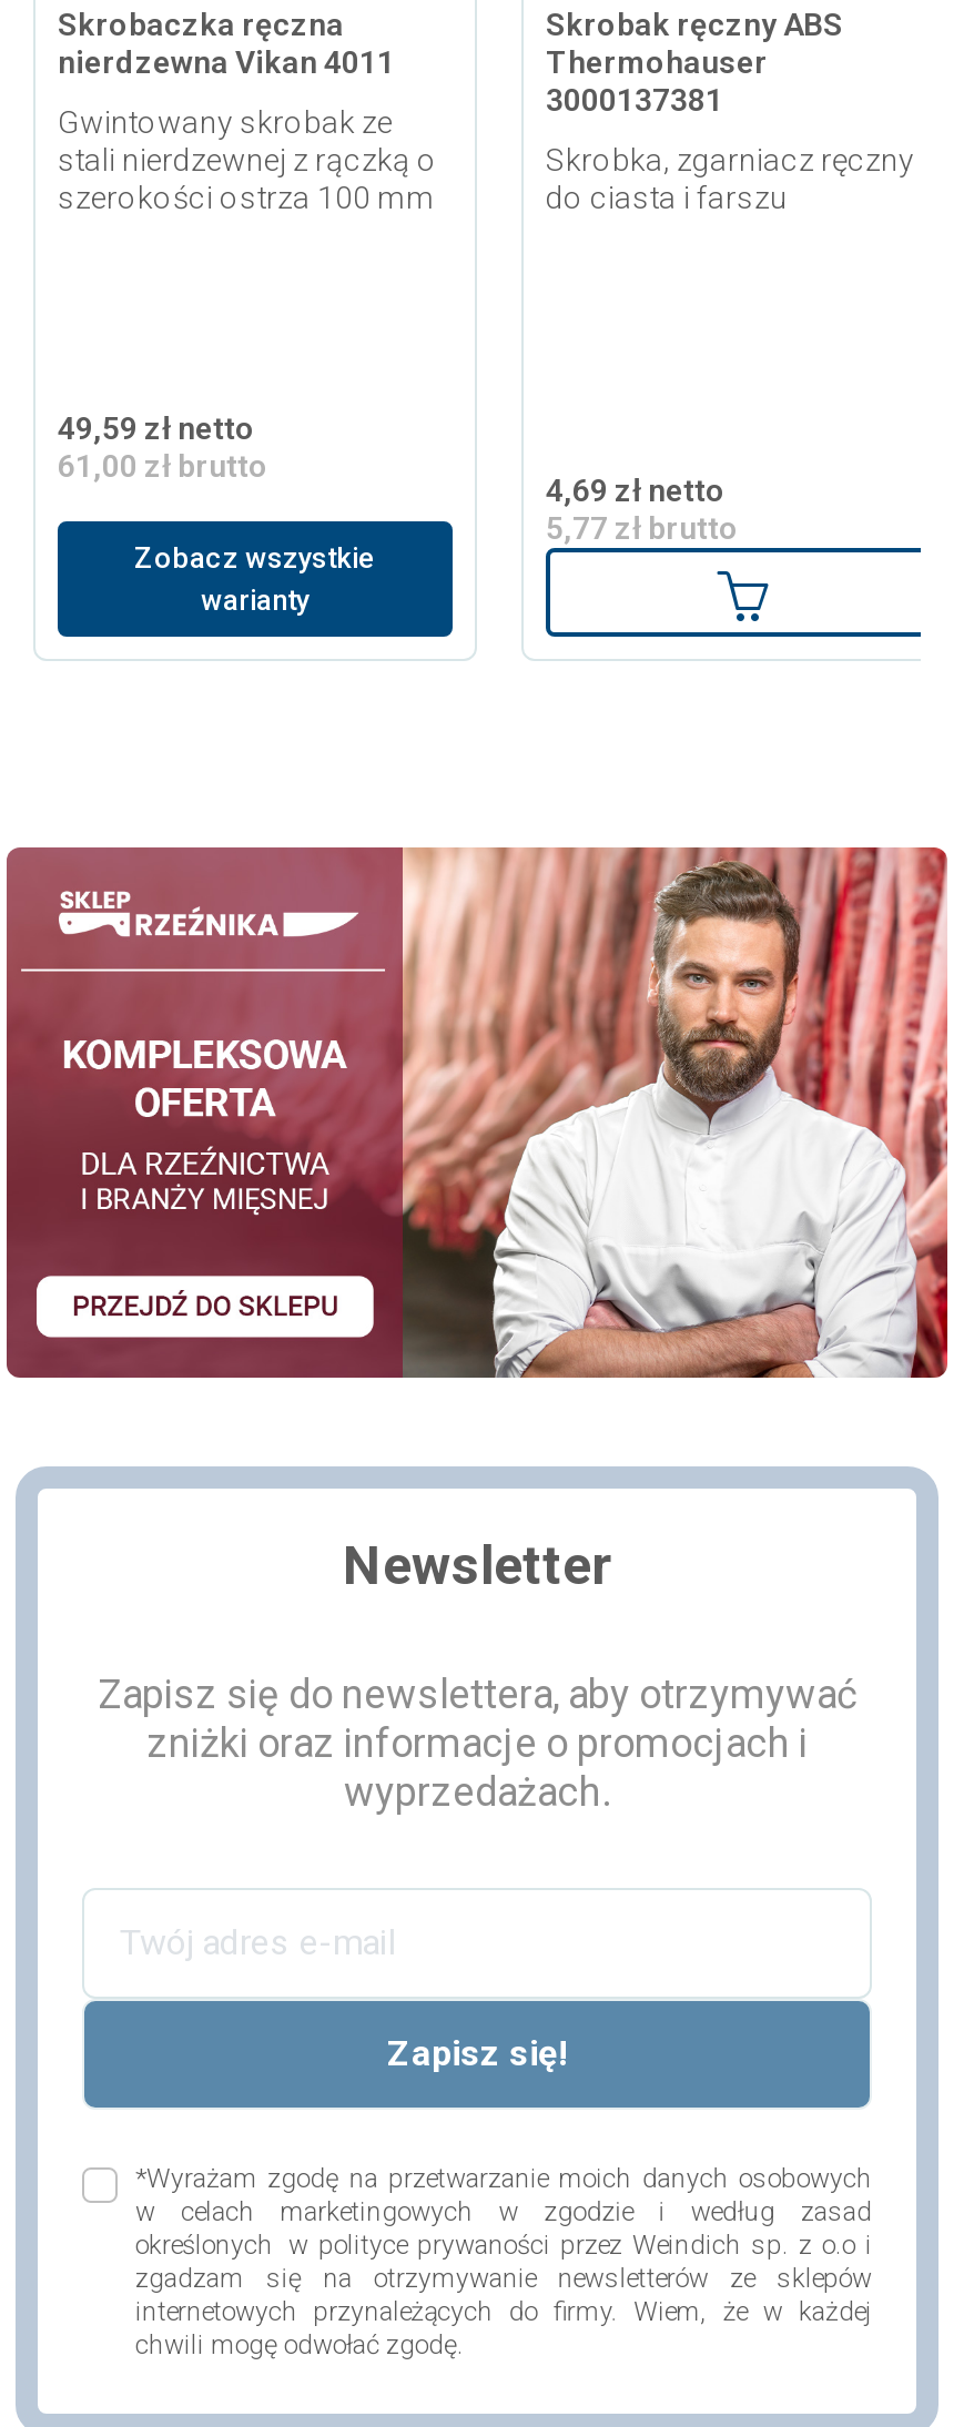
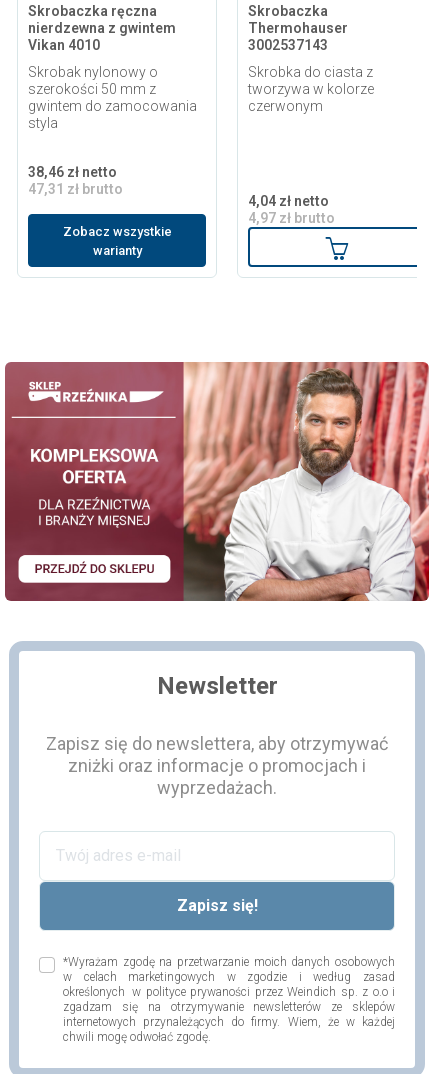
- Skrobak ręczny ABS
+ Skrobaczka

- nierdzewna Vikan 4011
+ nierdzewna z gwintem
+ Vikan 4010

- 3000137381
+ 3002537143

- Gwintowany skrobak ze
- stali nierdzewnej z rączką o
- szerokości ostrza 100 mm
+ Skrobak nylonowy o
+ szerokości 50 mm z
+ gwintem do zamocowania
+ styla

- Skrobka, zgarniacz ręczny
- do ciasta i farszu
+ Skrobka do ciasta z
+ tworzywa w kolorze
+ czerwonym

- 49,59 zł netto
- 61,00 zł brutto
+ 38,46 zł netto
+ 47,31 zł brutto

- 4,69 zł netto
- 5,77 zł brutto
+ 4,04 zł netto
+ 4,97 zł brutto
